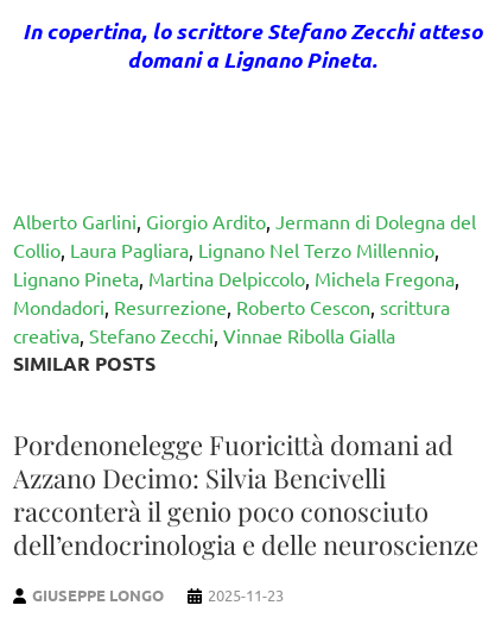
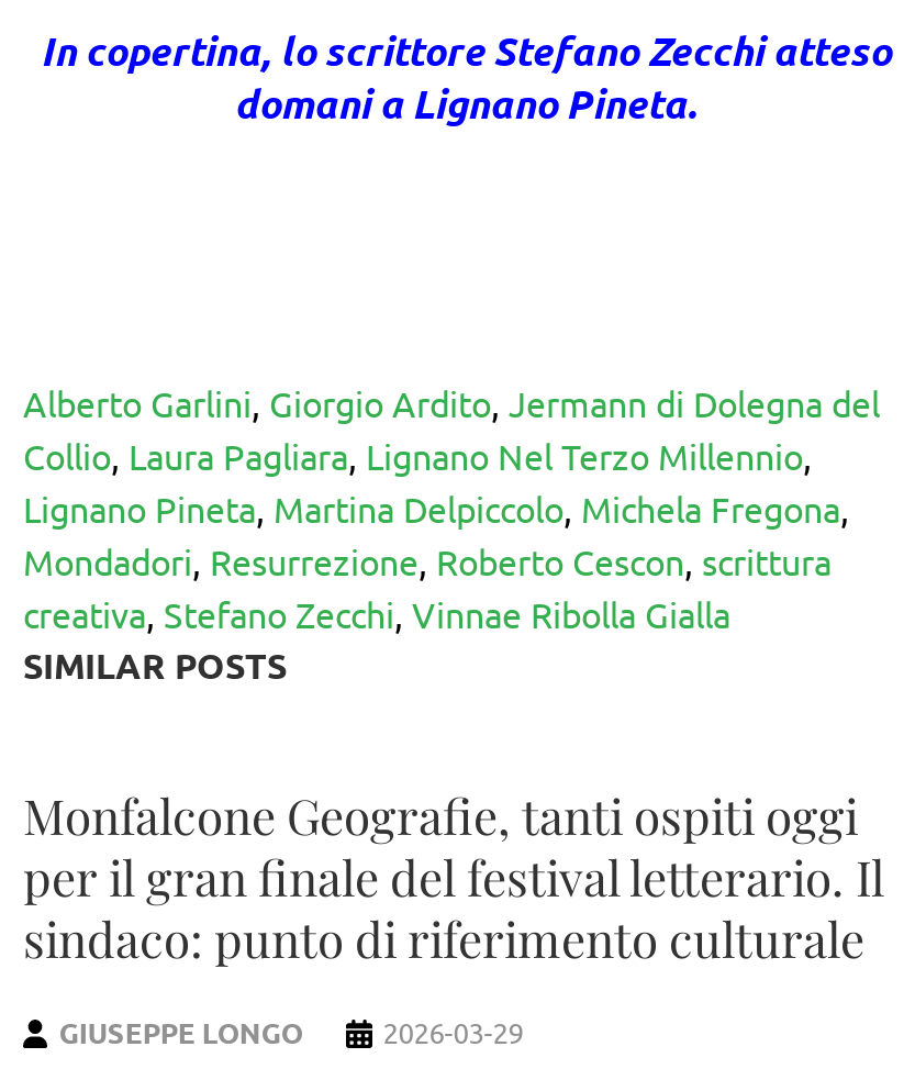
- Pordenonelegge Fuoricittà domani ad
- Azzano Decimo: Silvia Bencivelli
- racconterà il genio poco conosciuto
- dell’endocrinologia e delle neuroscienze
+ Monfalcone Geografie, tanti ospiti oggi
+ per il gran finale del festival letterario. Il
+ sindaco: punto di riferimento culturale

- 2025-11-23
+ 2026-03-29
